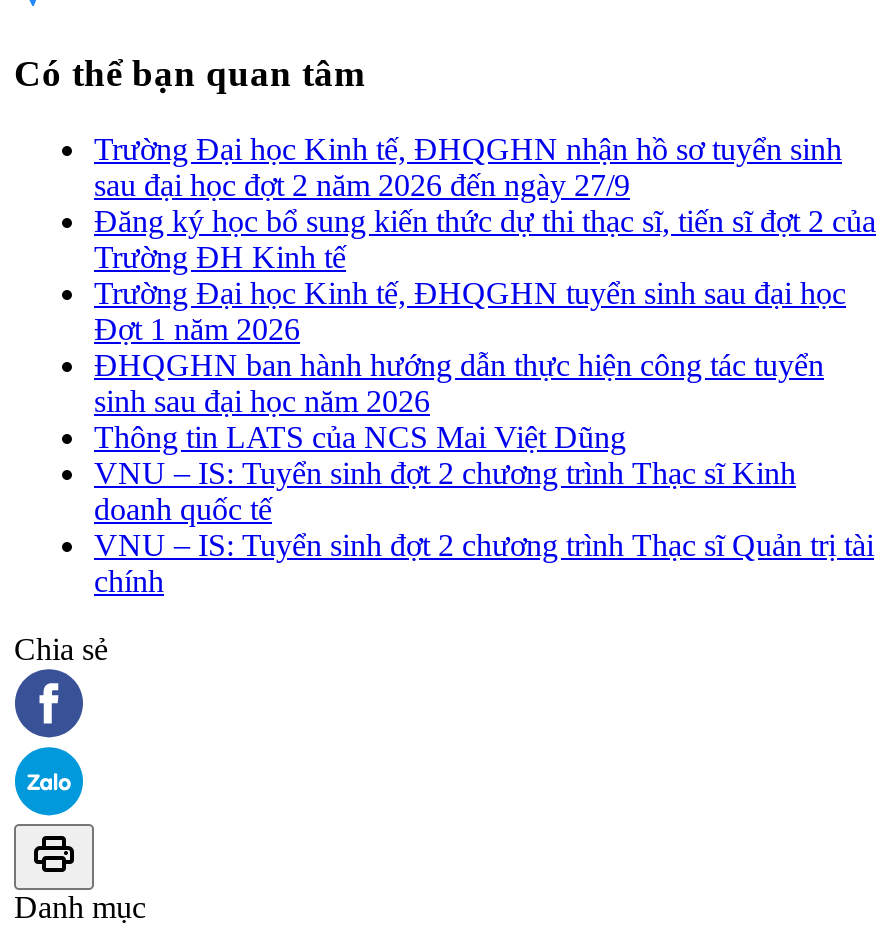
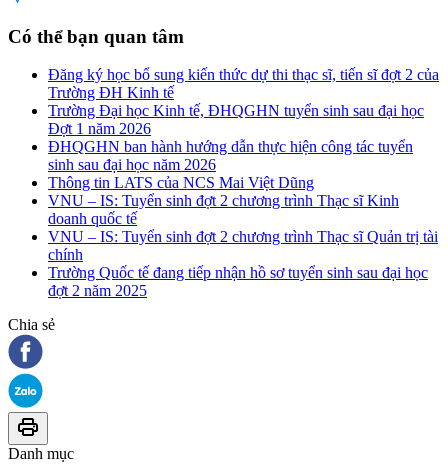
- Trường Đại học Kinh tế, ĐHQGHN nhận hồ sơ tuyển sinh
- sau đại học đợt 2 năm 2026 đến ngày 27/9

moved up: Đăng ký học bổ sung kiến thức dự thi thạc sĩ, tiến sĩ đợt 2 của | Trường ĐH Kinh tế | Trường Đại học Kinh tế, ĐHQGHN tuyển sinh sau đại học | ... | VNU – IS: Tuyển sinh đợt 2 chương trình Thạc sĩ Quản trị tài | chính

+ Trường Quốc tế đang tiếp nhận hồ sơ tuyển sinh sau đại học
+ đợt 2 năm 2025
